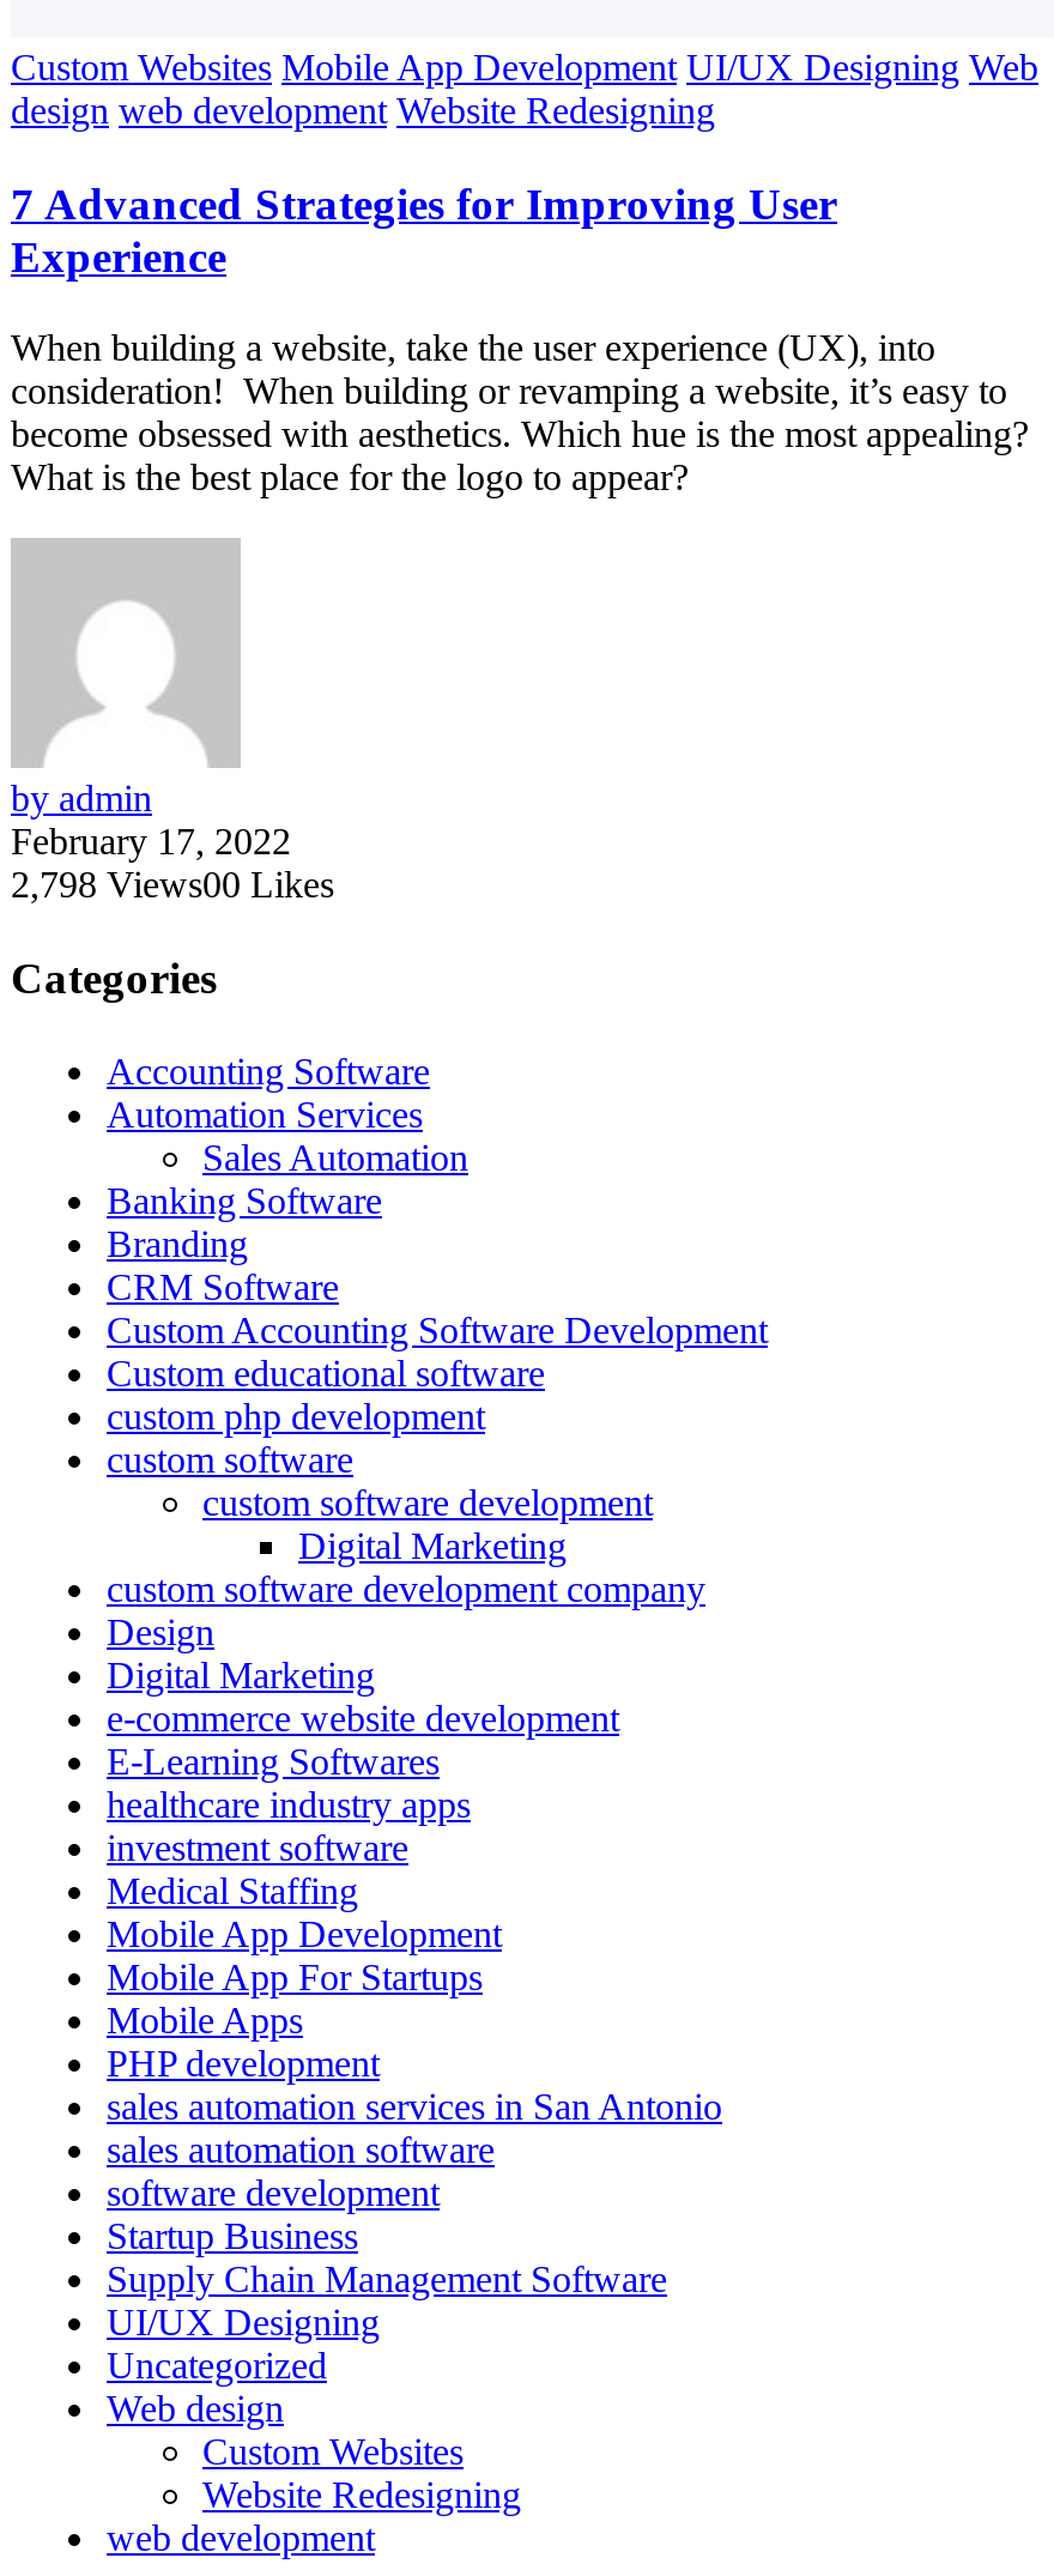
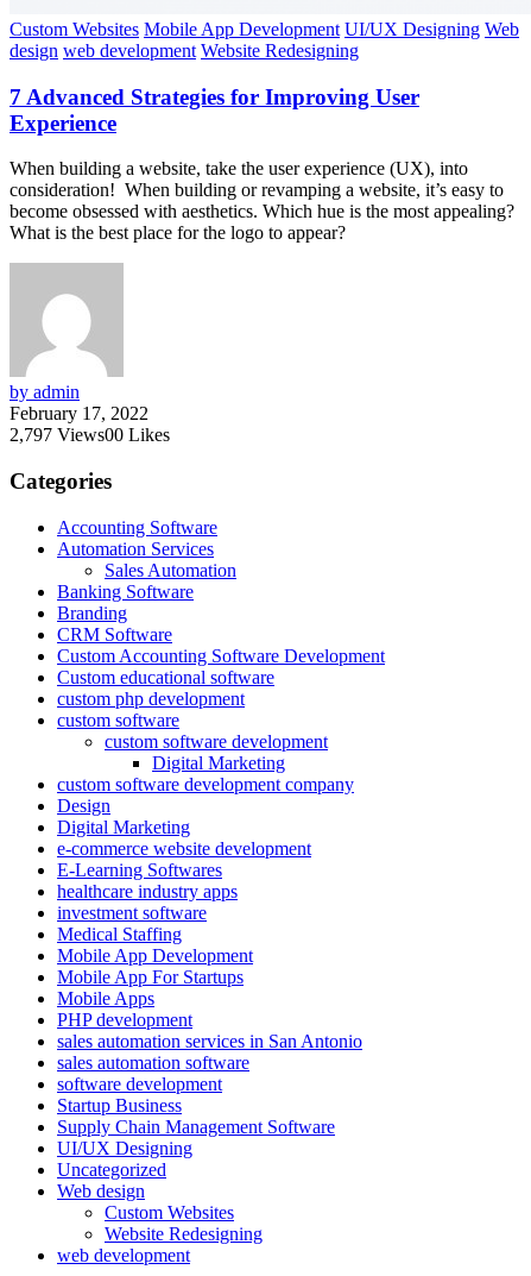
- 2,798 Views00 Likes
+ 2,797 Views00 Likes
